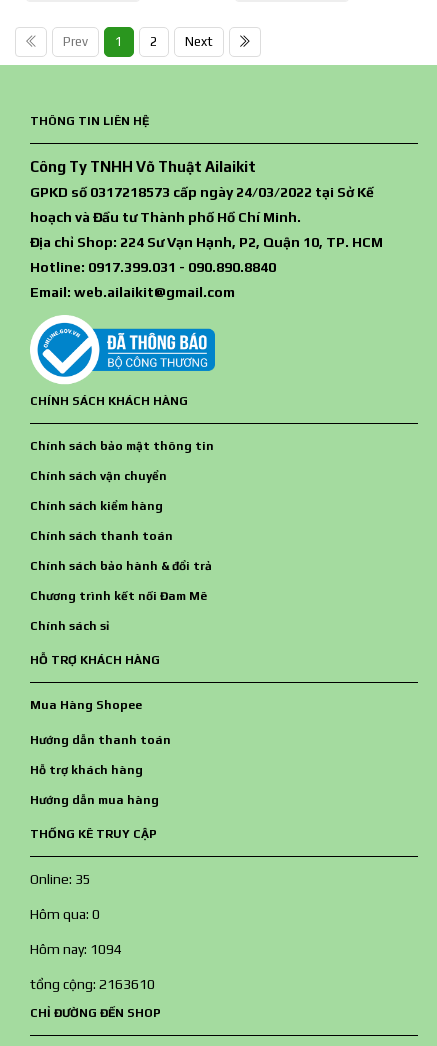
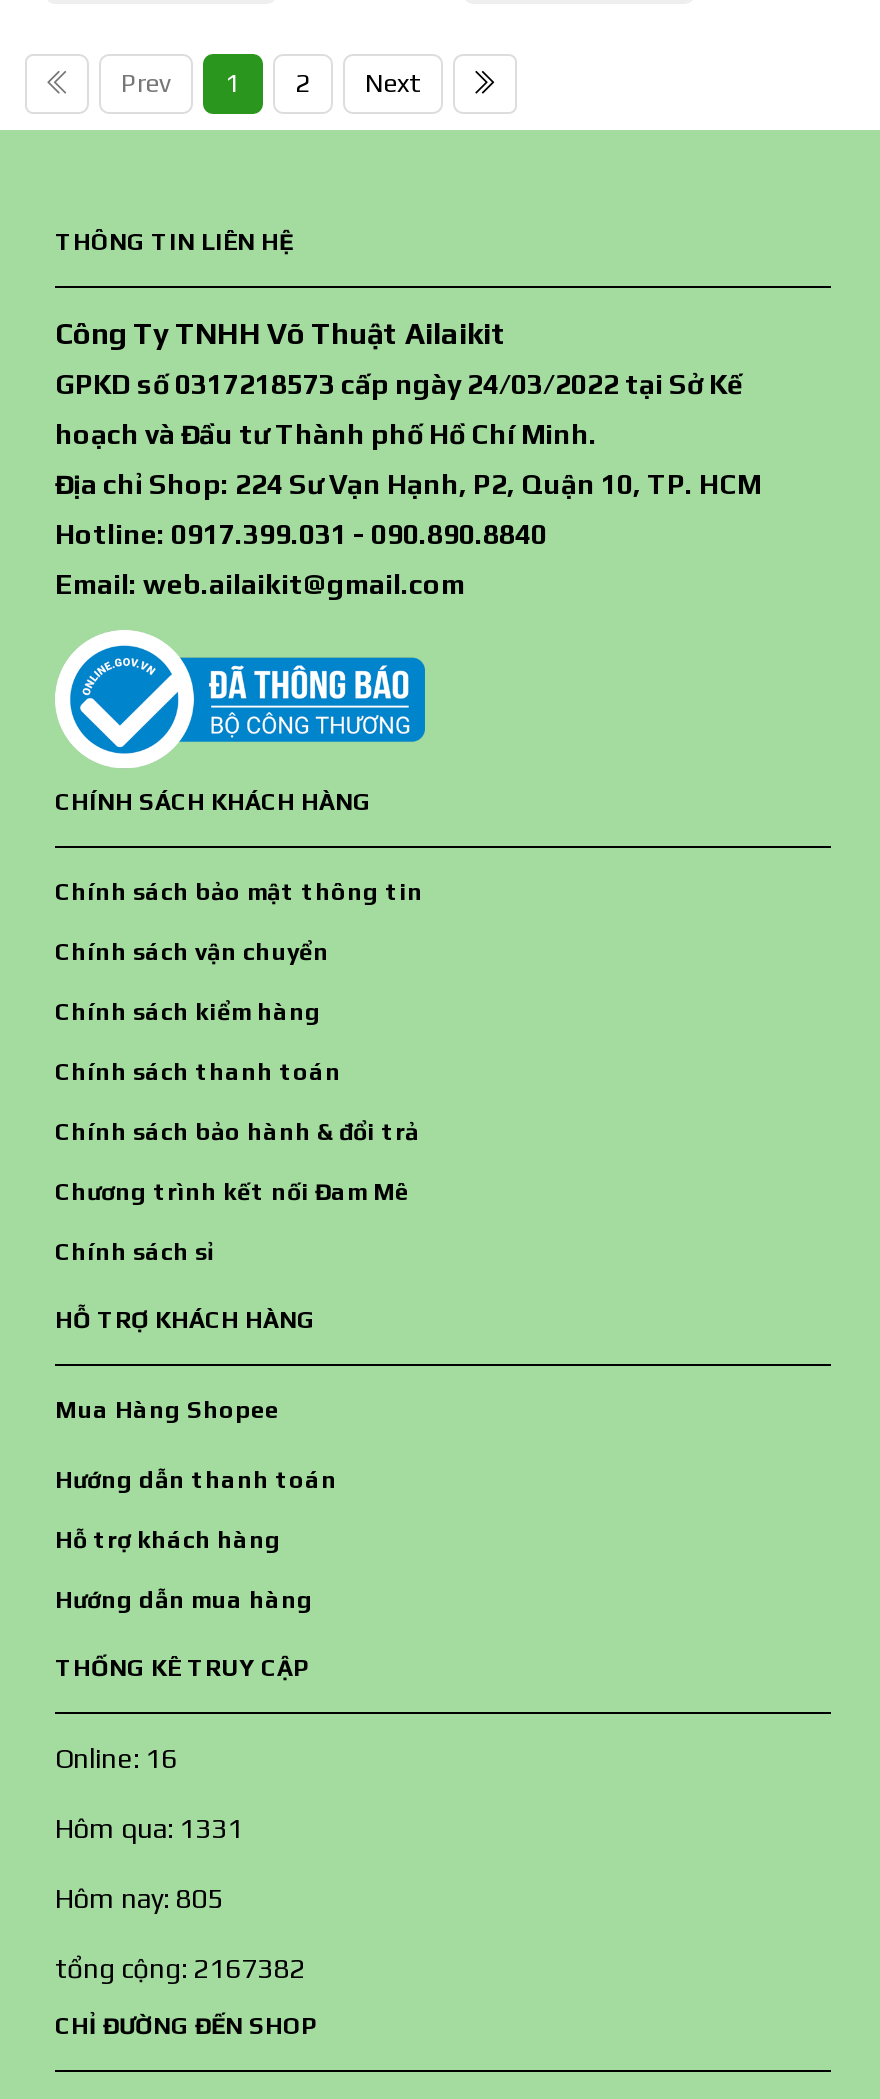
- Online: 35
+ Online: 16

- Hôm qua: 0
+ Hôm qua: 1331

- Hôm nay: 1094
+ Hôm nay: 805

- tổng cộng: 2163610
+ tổng cộng: 2167382
